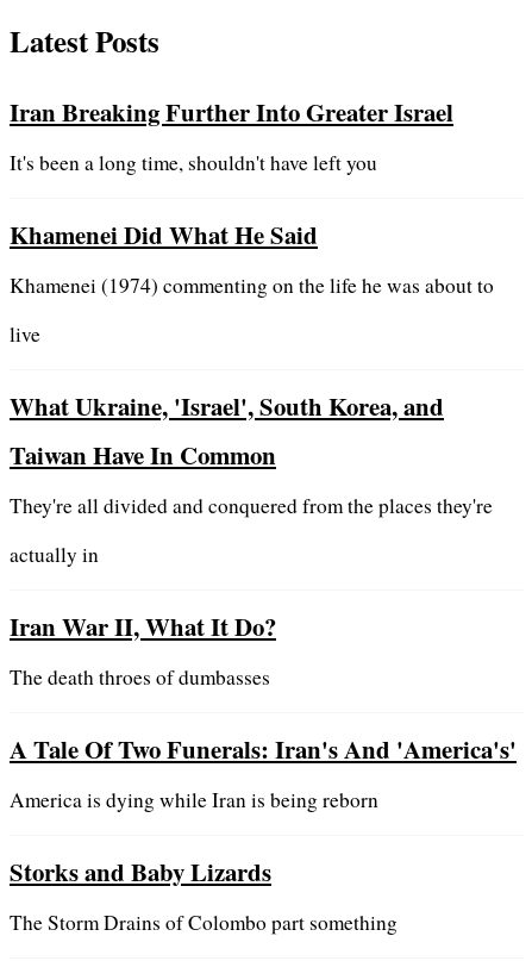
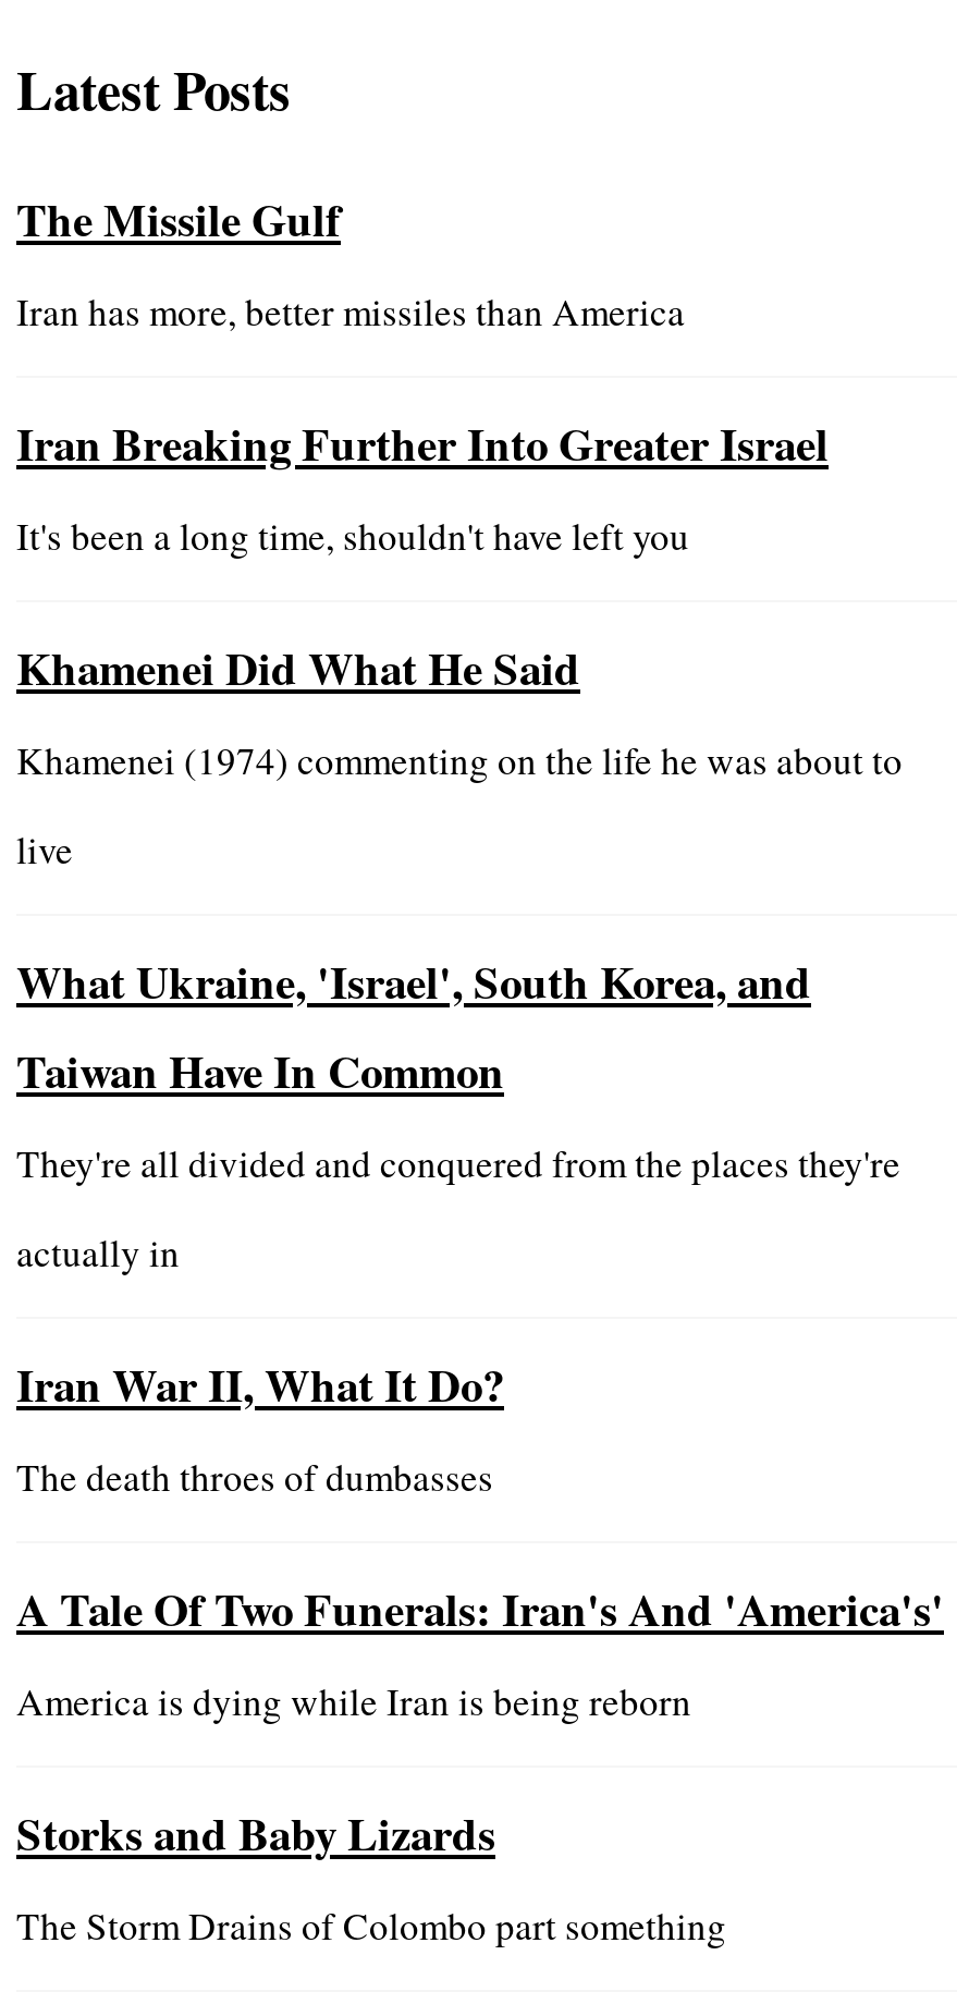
+ The Missile Gulf
+ Iran has more, better missiles than America
